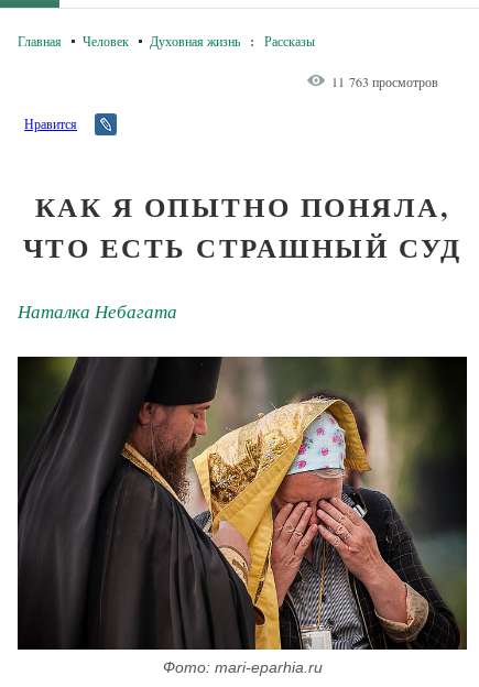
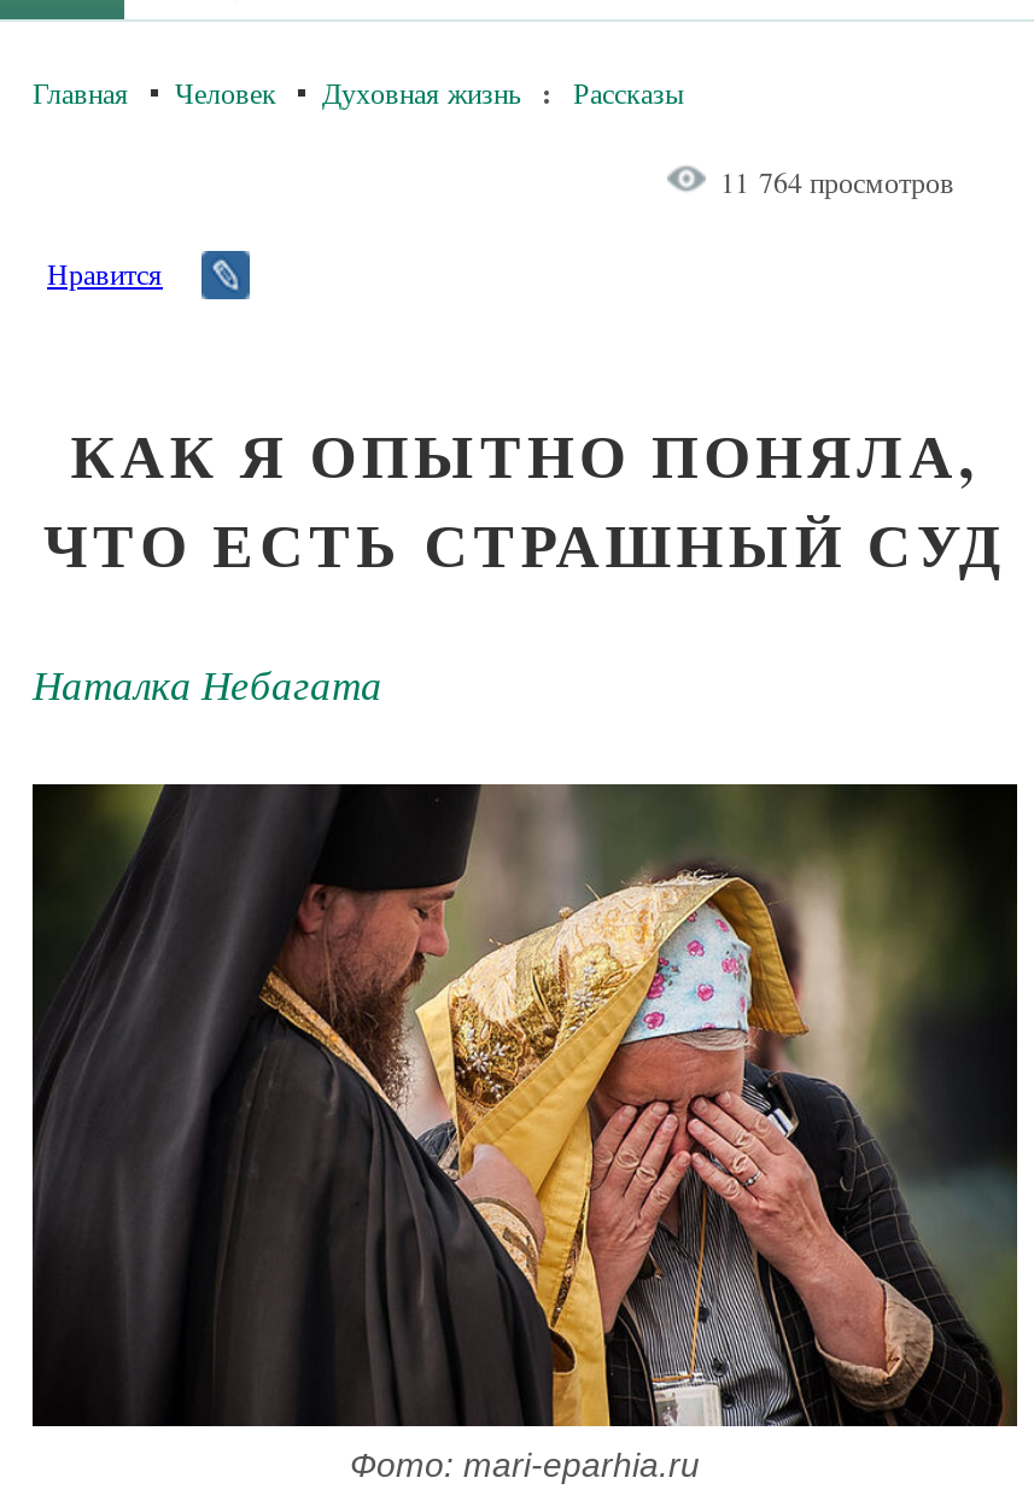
- 11 763 просмотров
+ 11 764 просмотров
